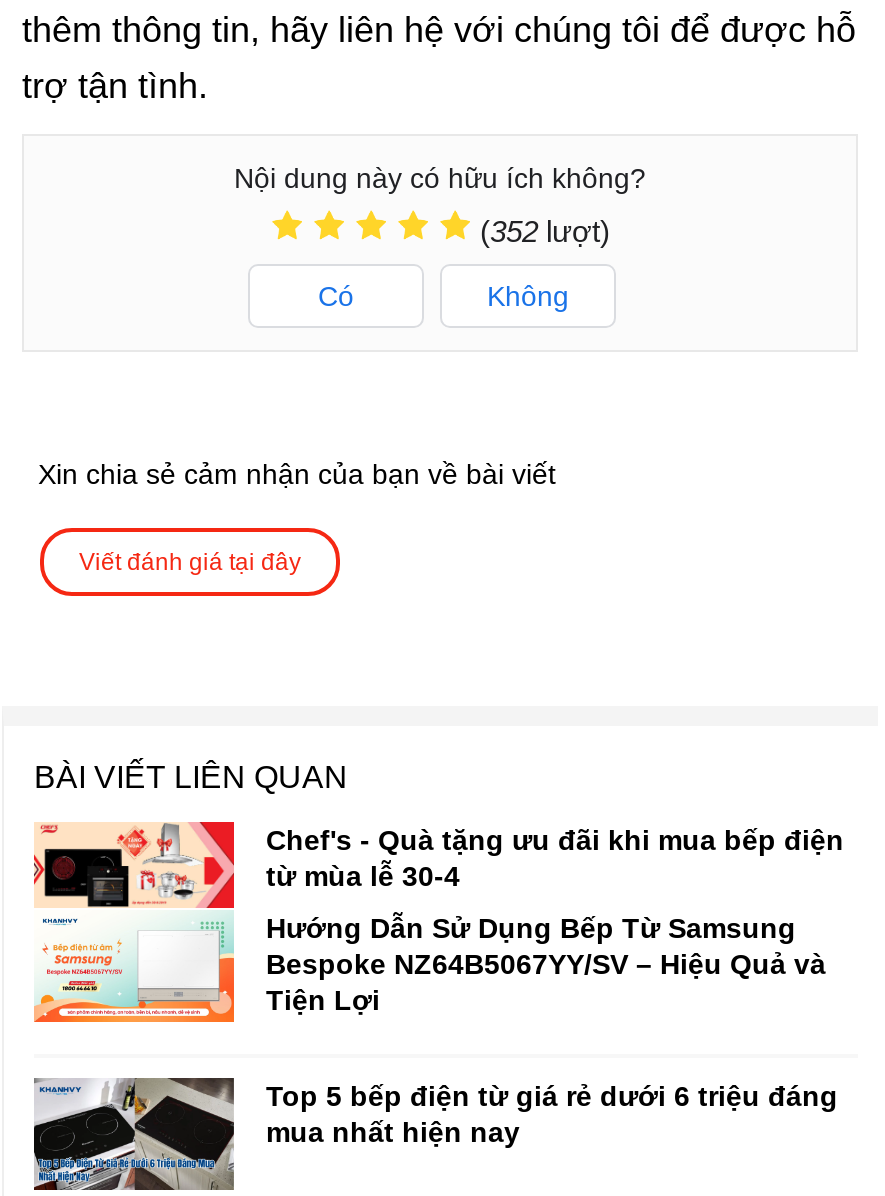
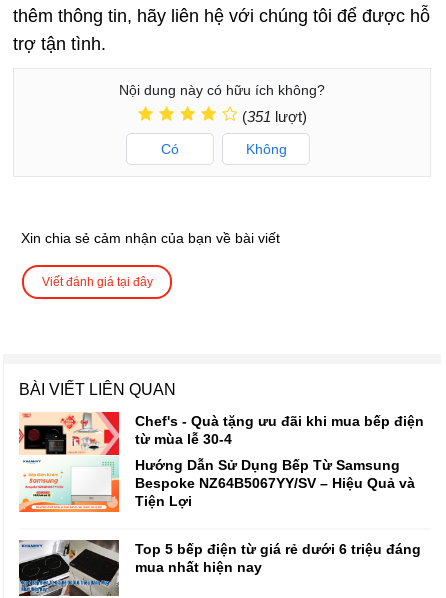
- (352 lượt)
+ (351 lượt)
